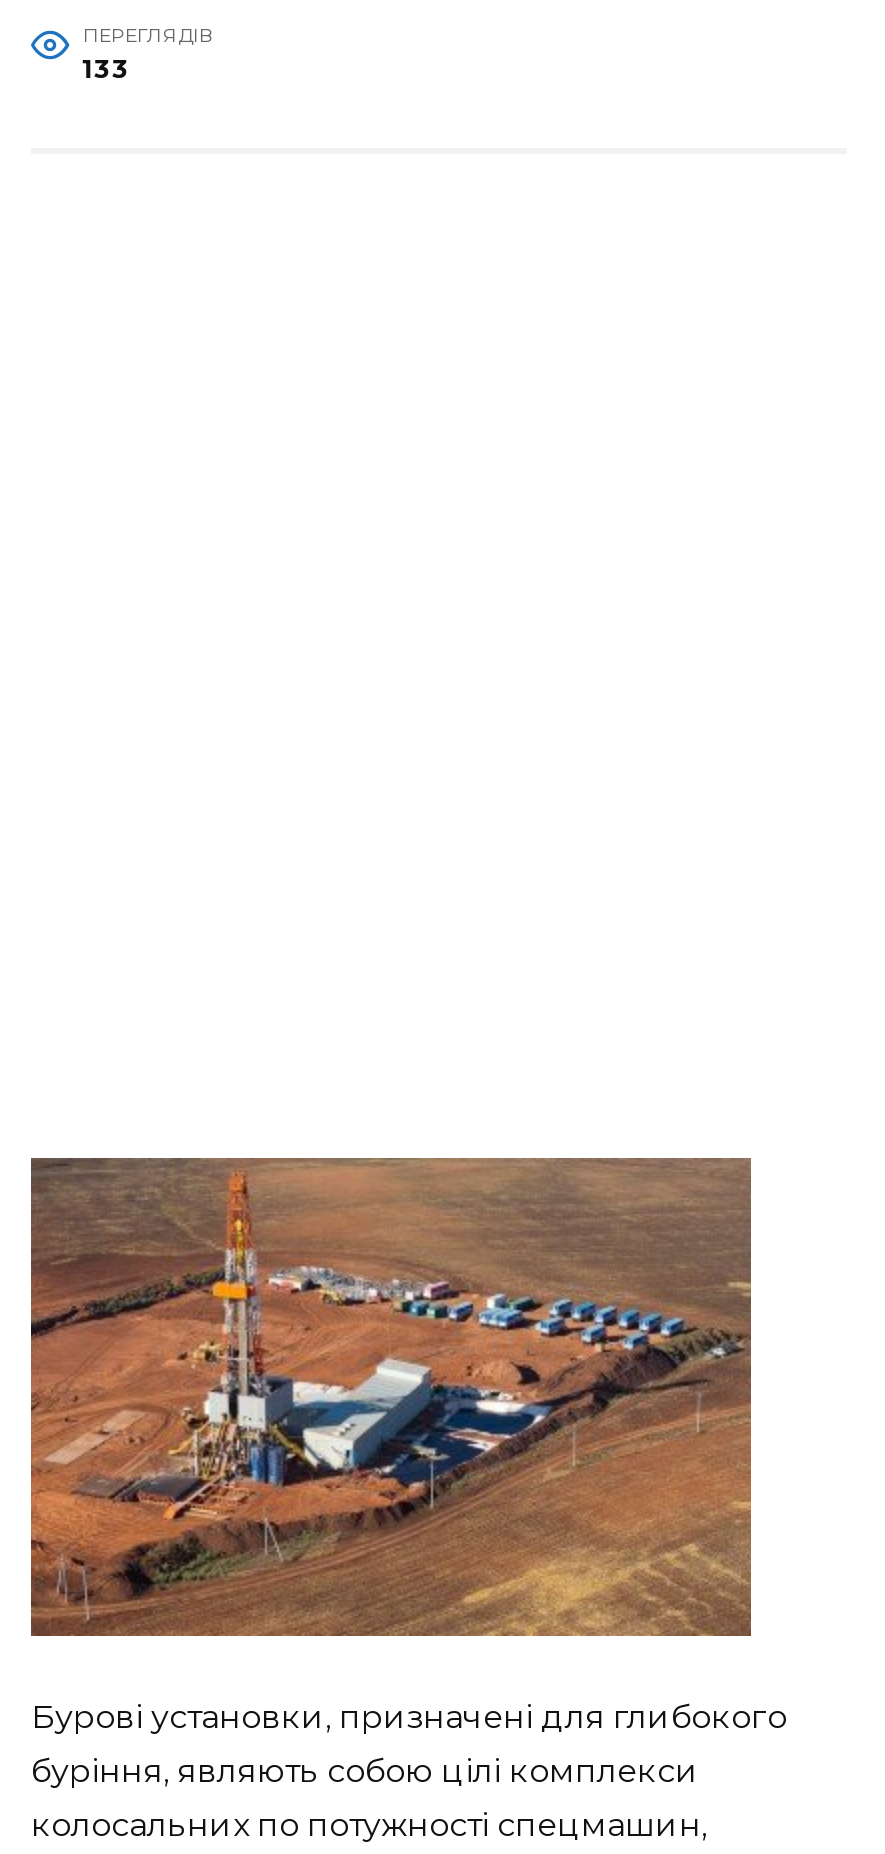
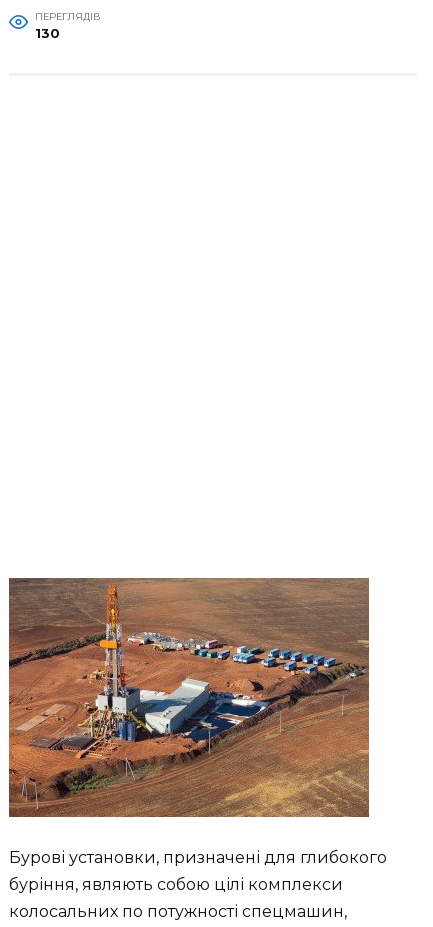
- 133
+ 130
